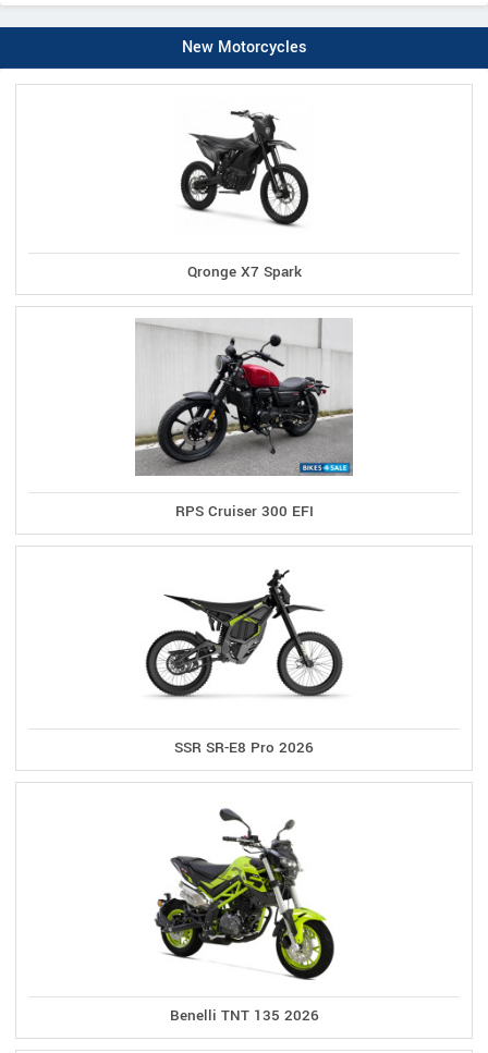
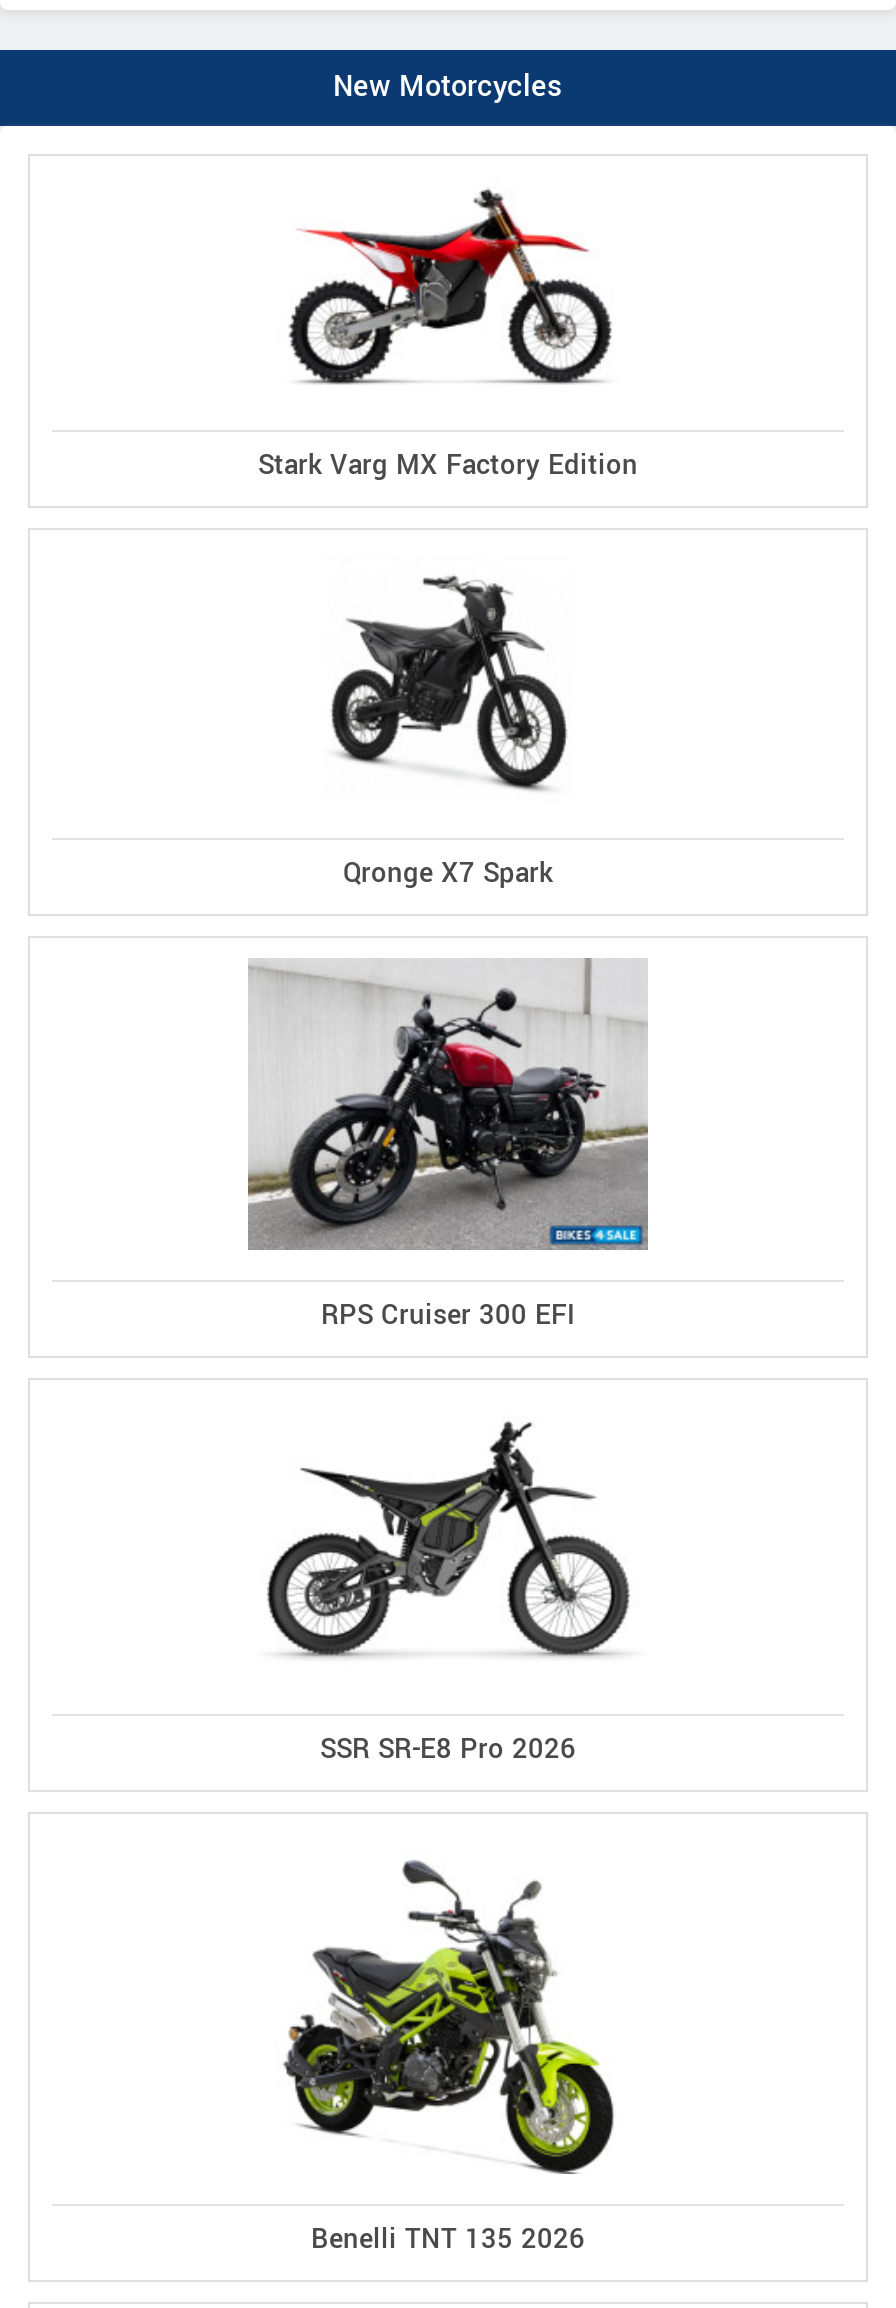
+ [image]
+ Stark Varg MX Factory Edition
